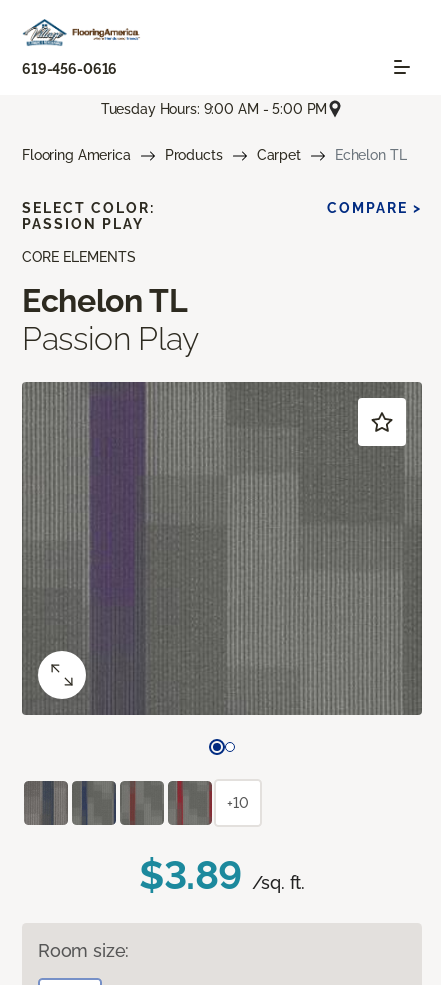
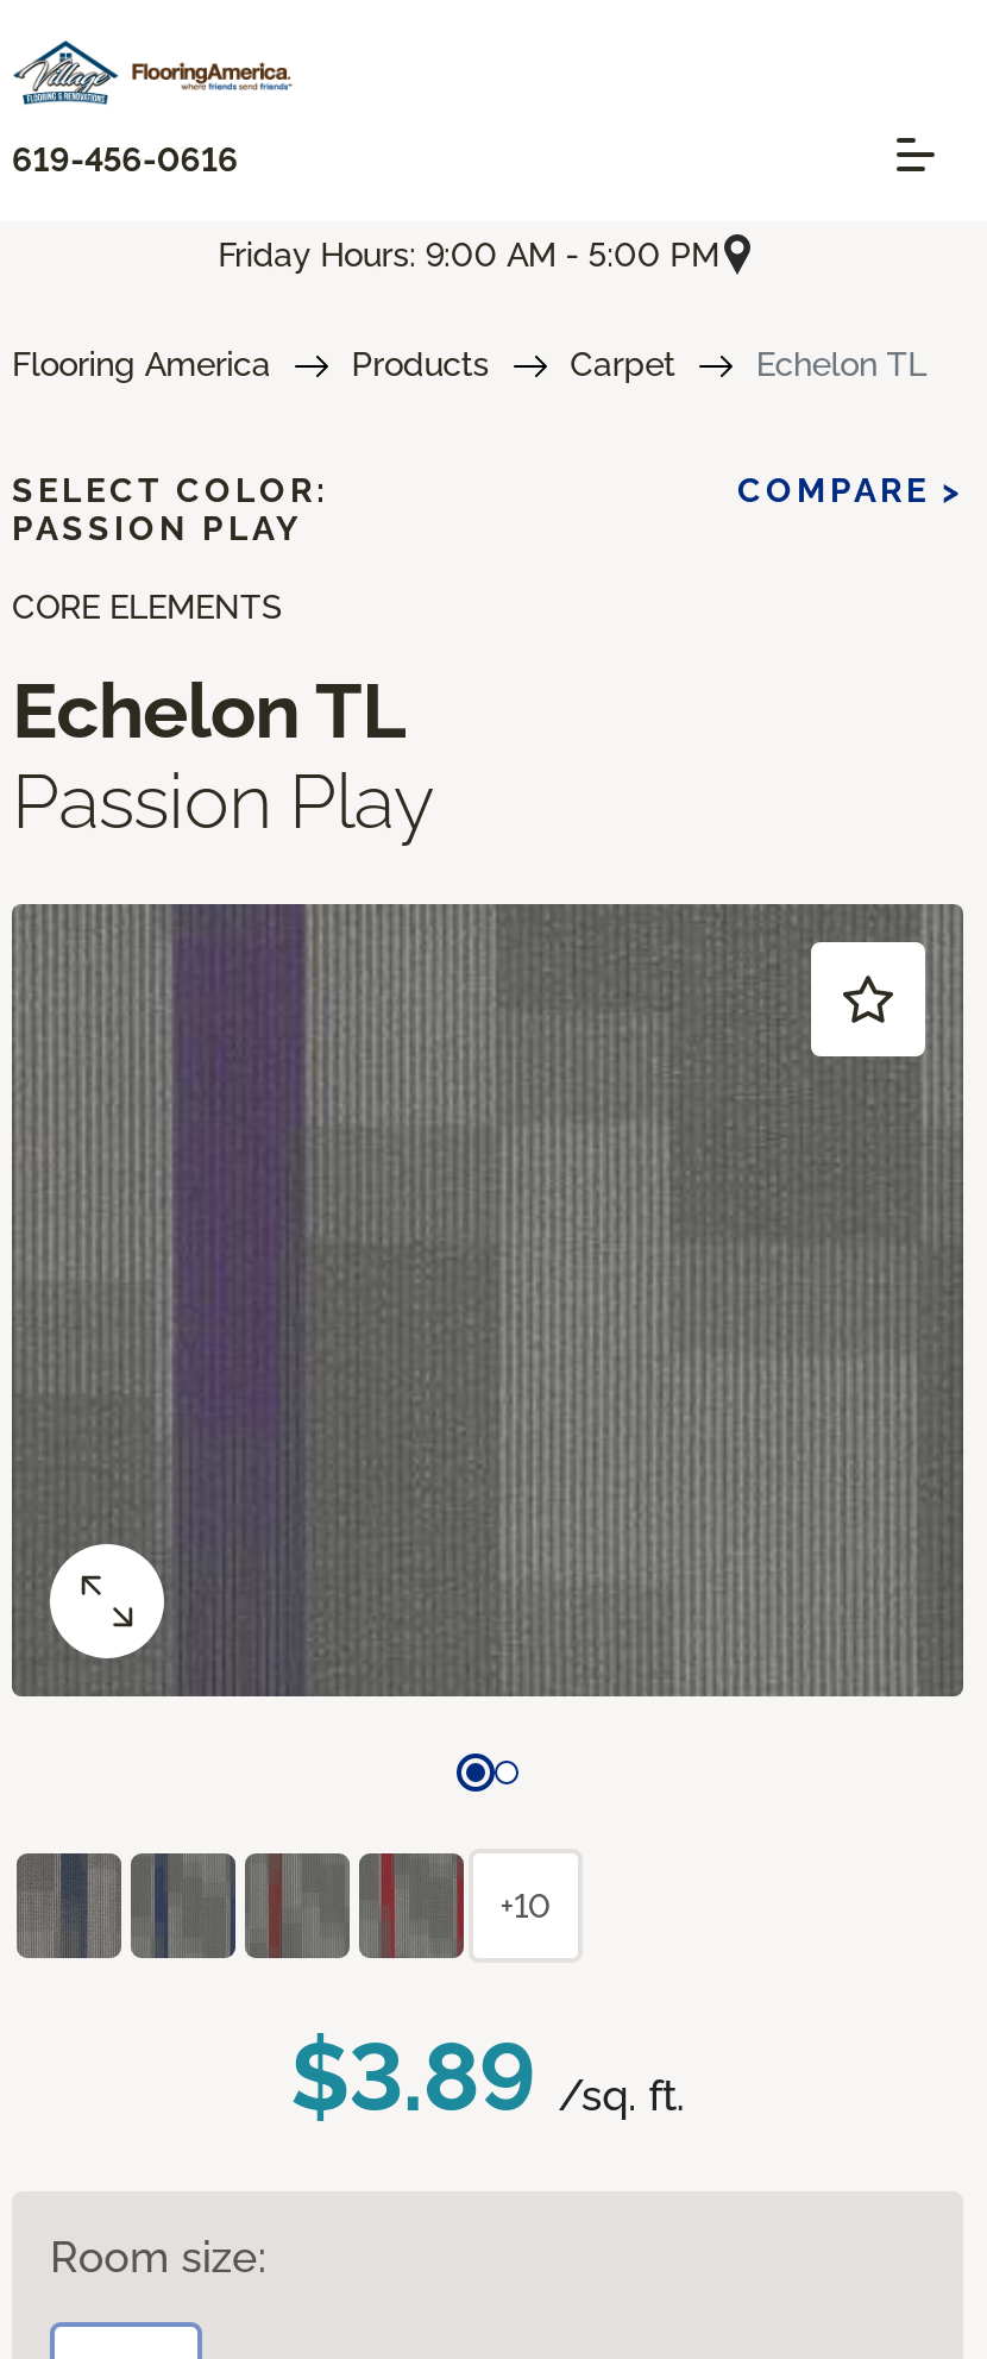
- Tuesday Hours: 9:00 AM - 5:00 PM
+ Friday Hours: 9:00 AM - 5:00 PM
